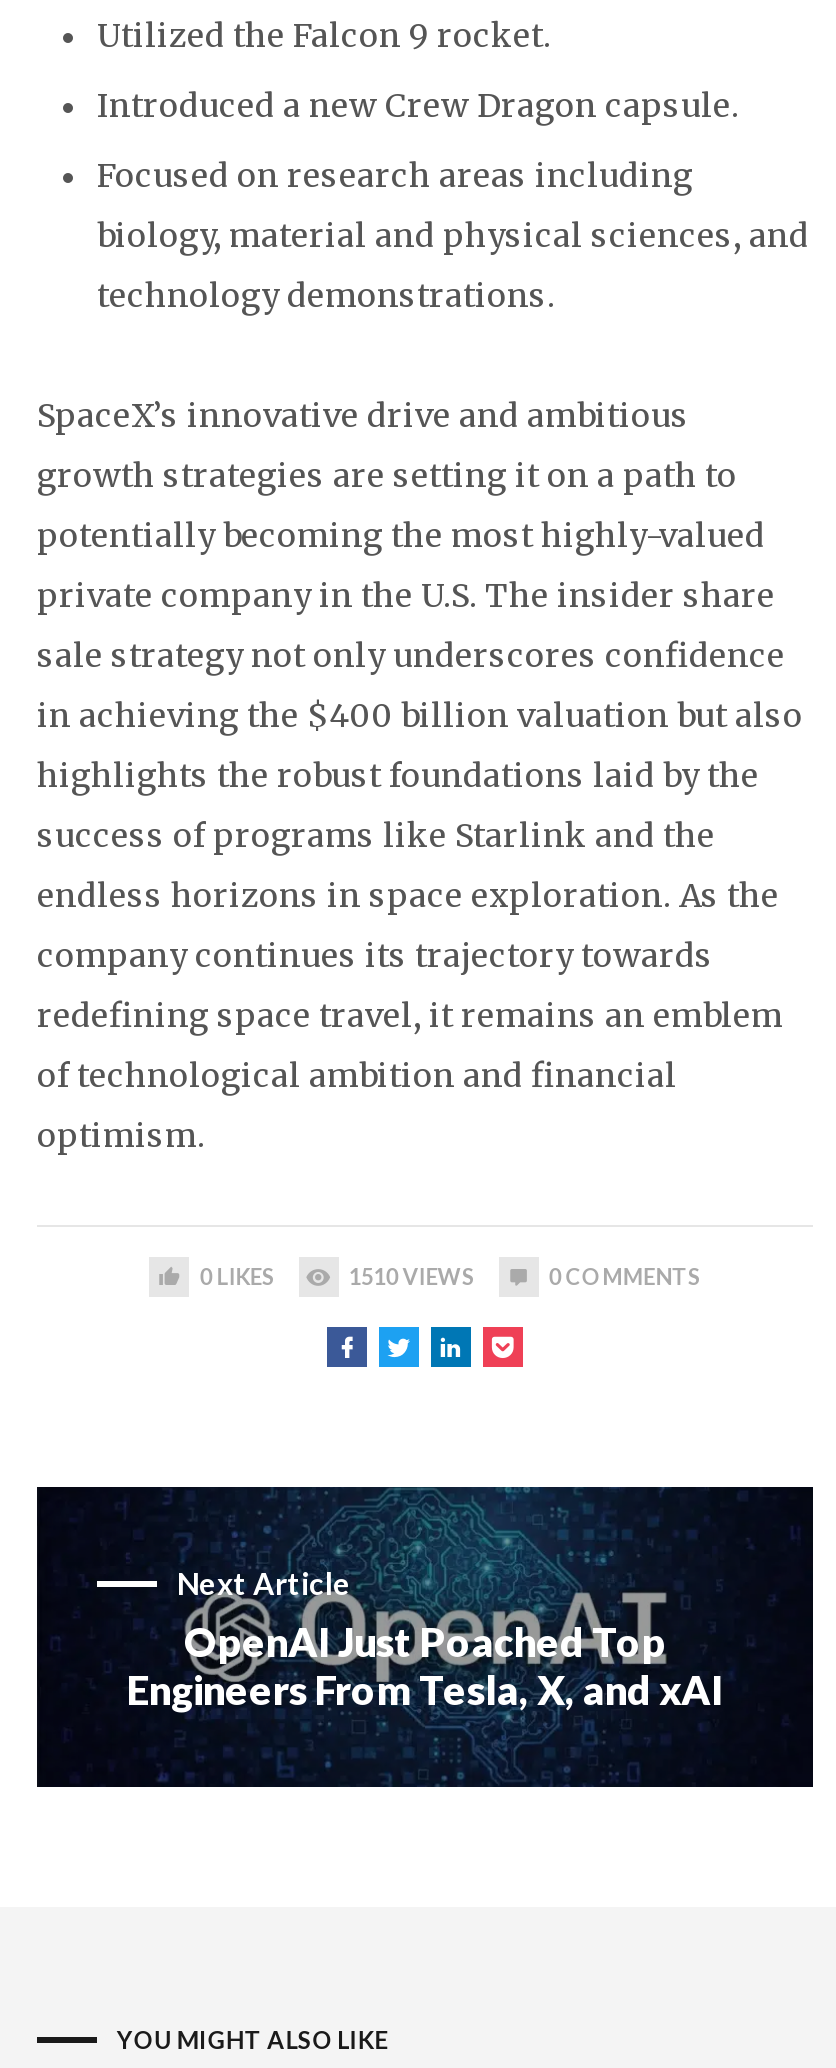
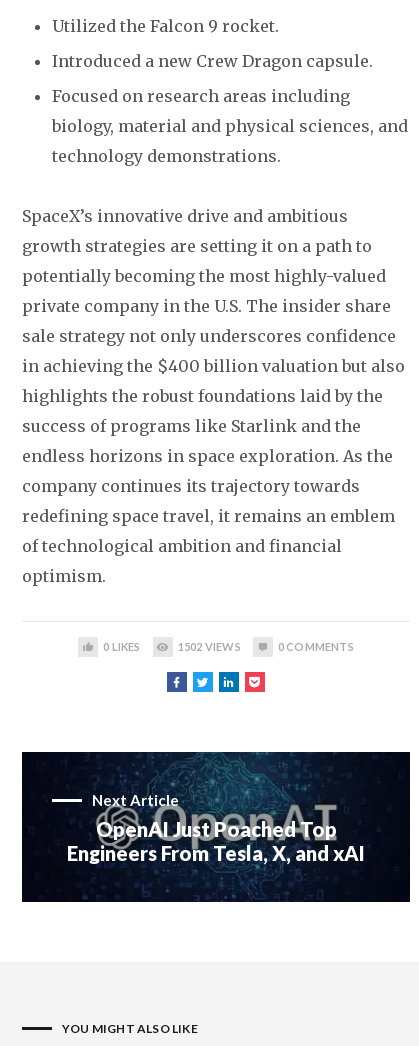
- 1510 VIEWS
+ 1502 VIEWS
